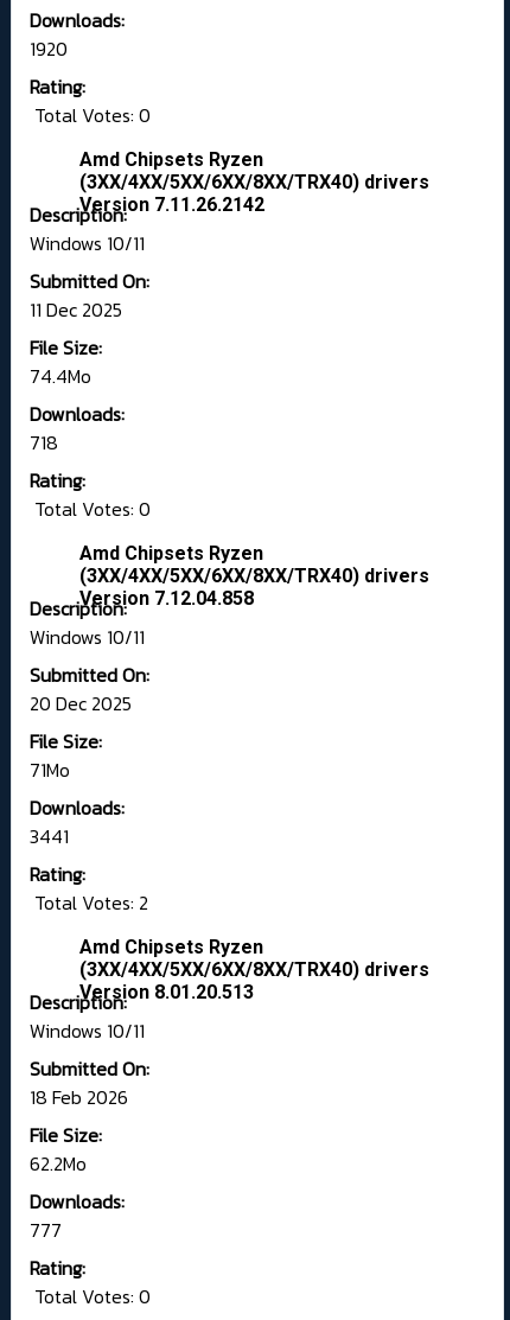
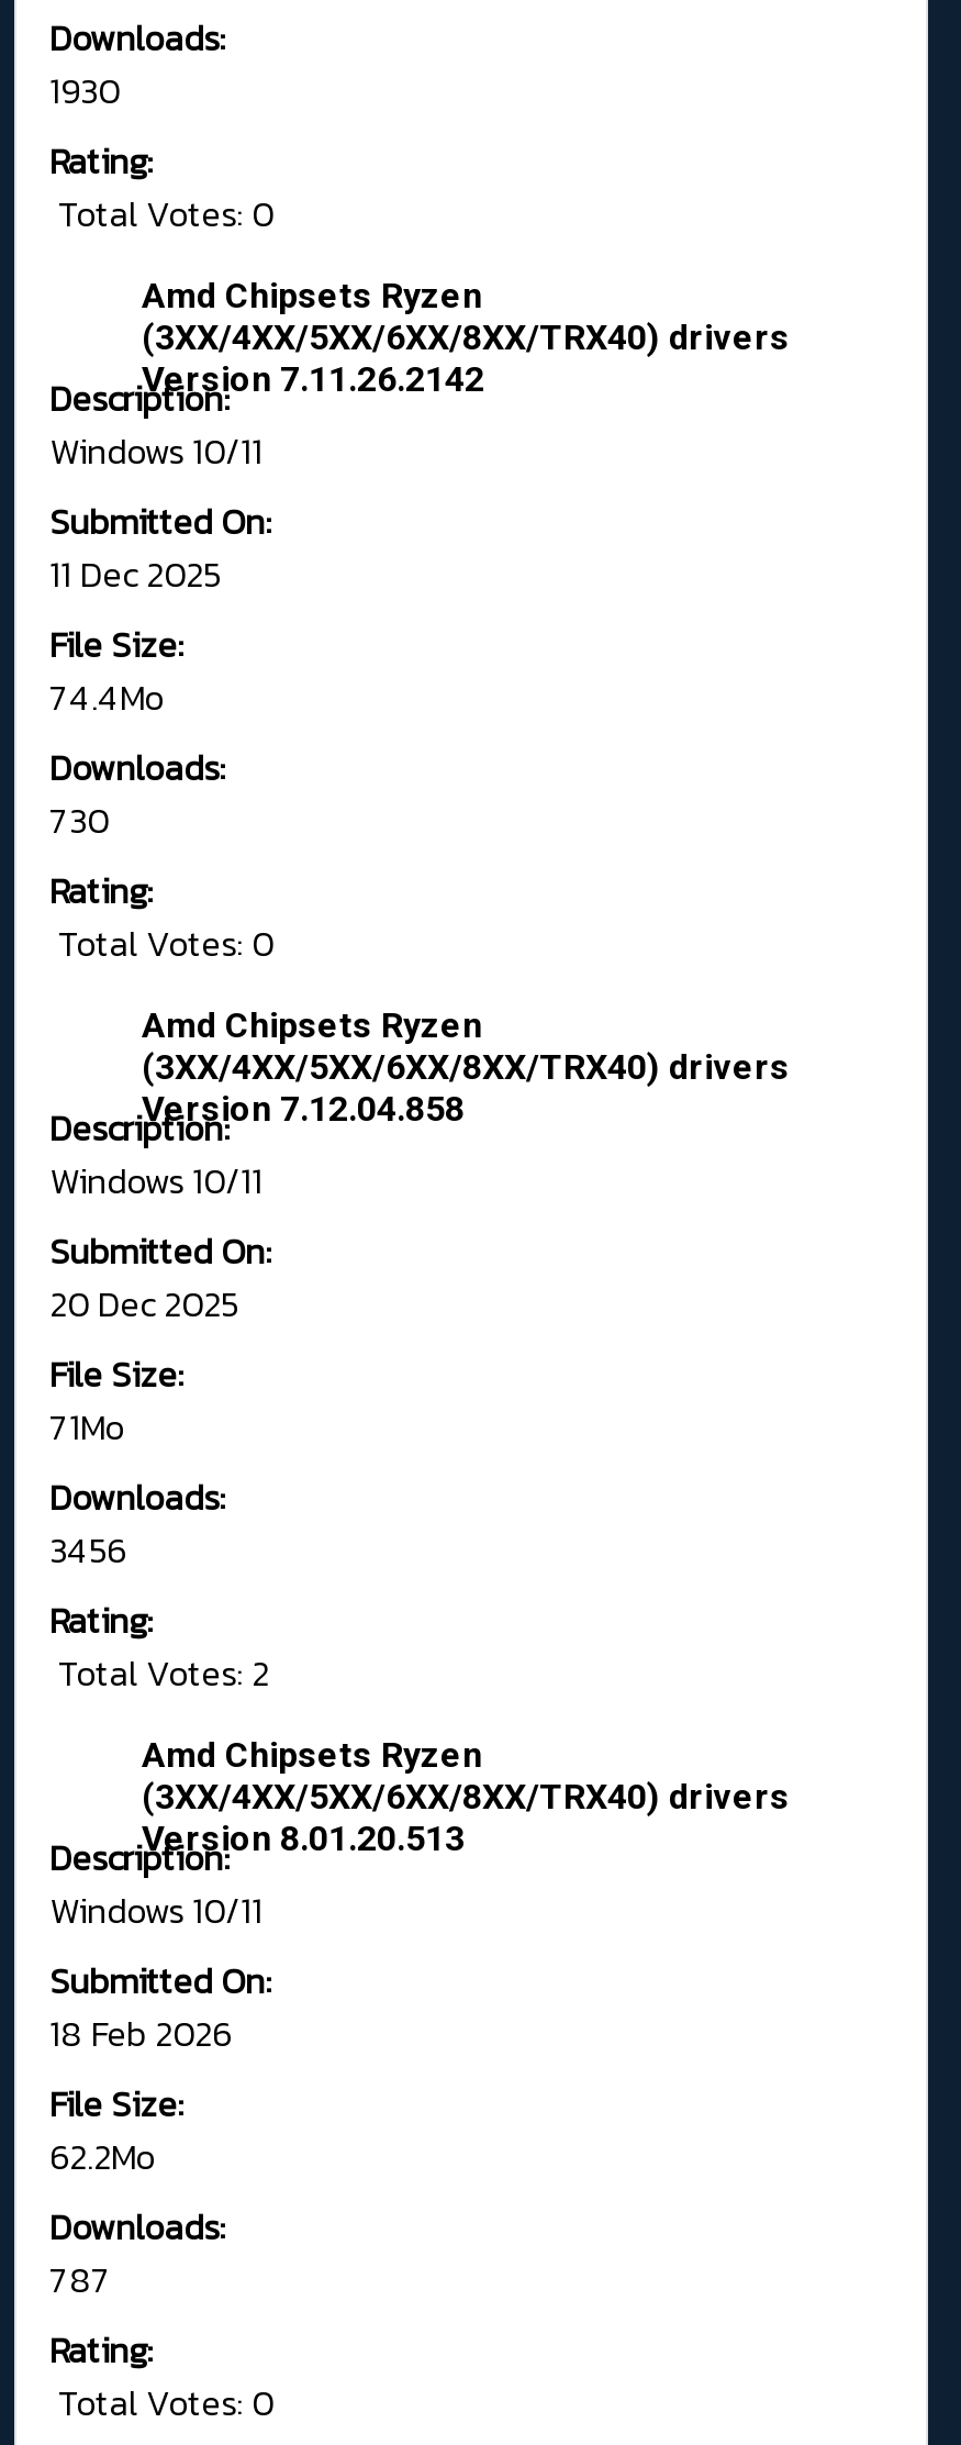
- 1920
+ 1930

- 718
+ 730

- 3441
+ 3456

- 777
+ 787
